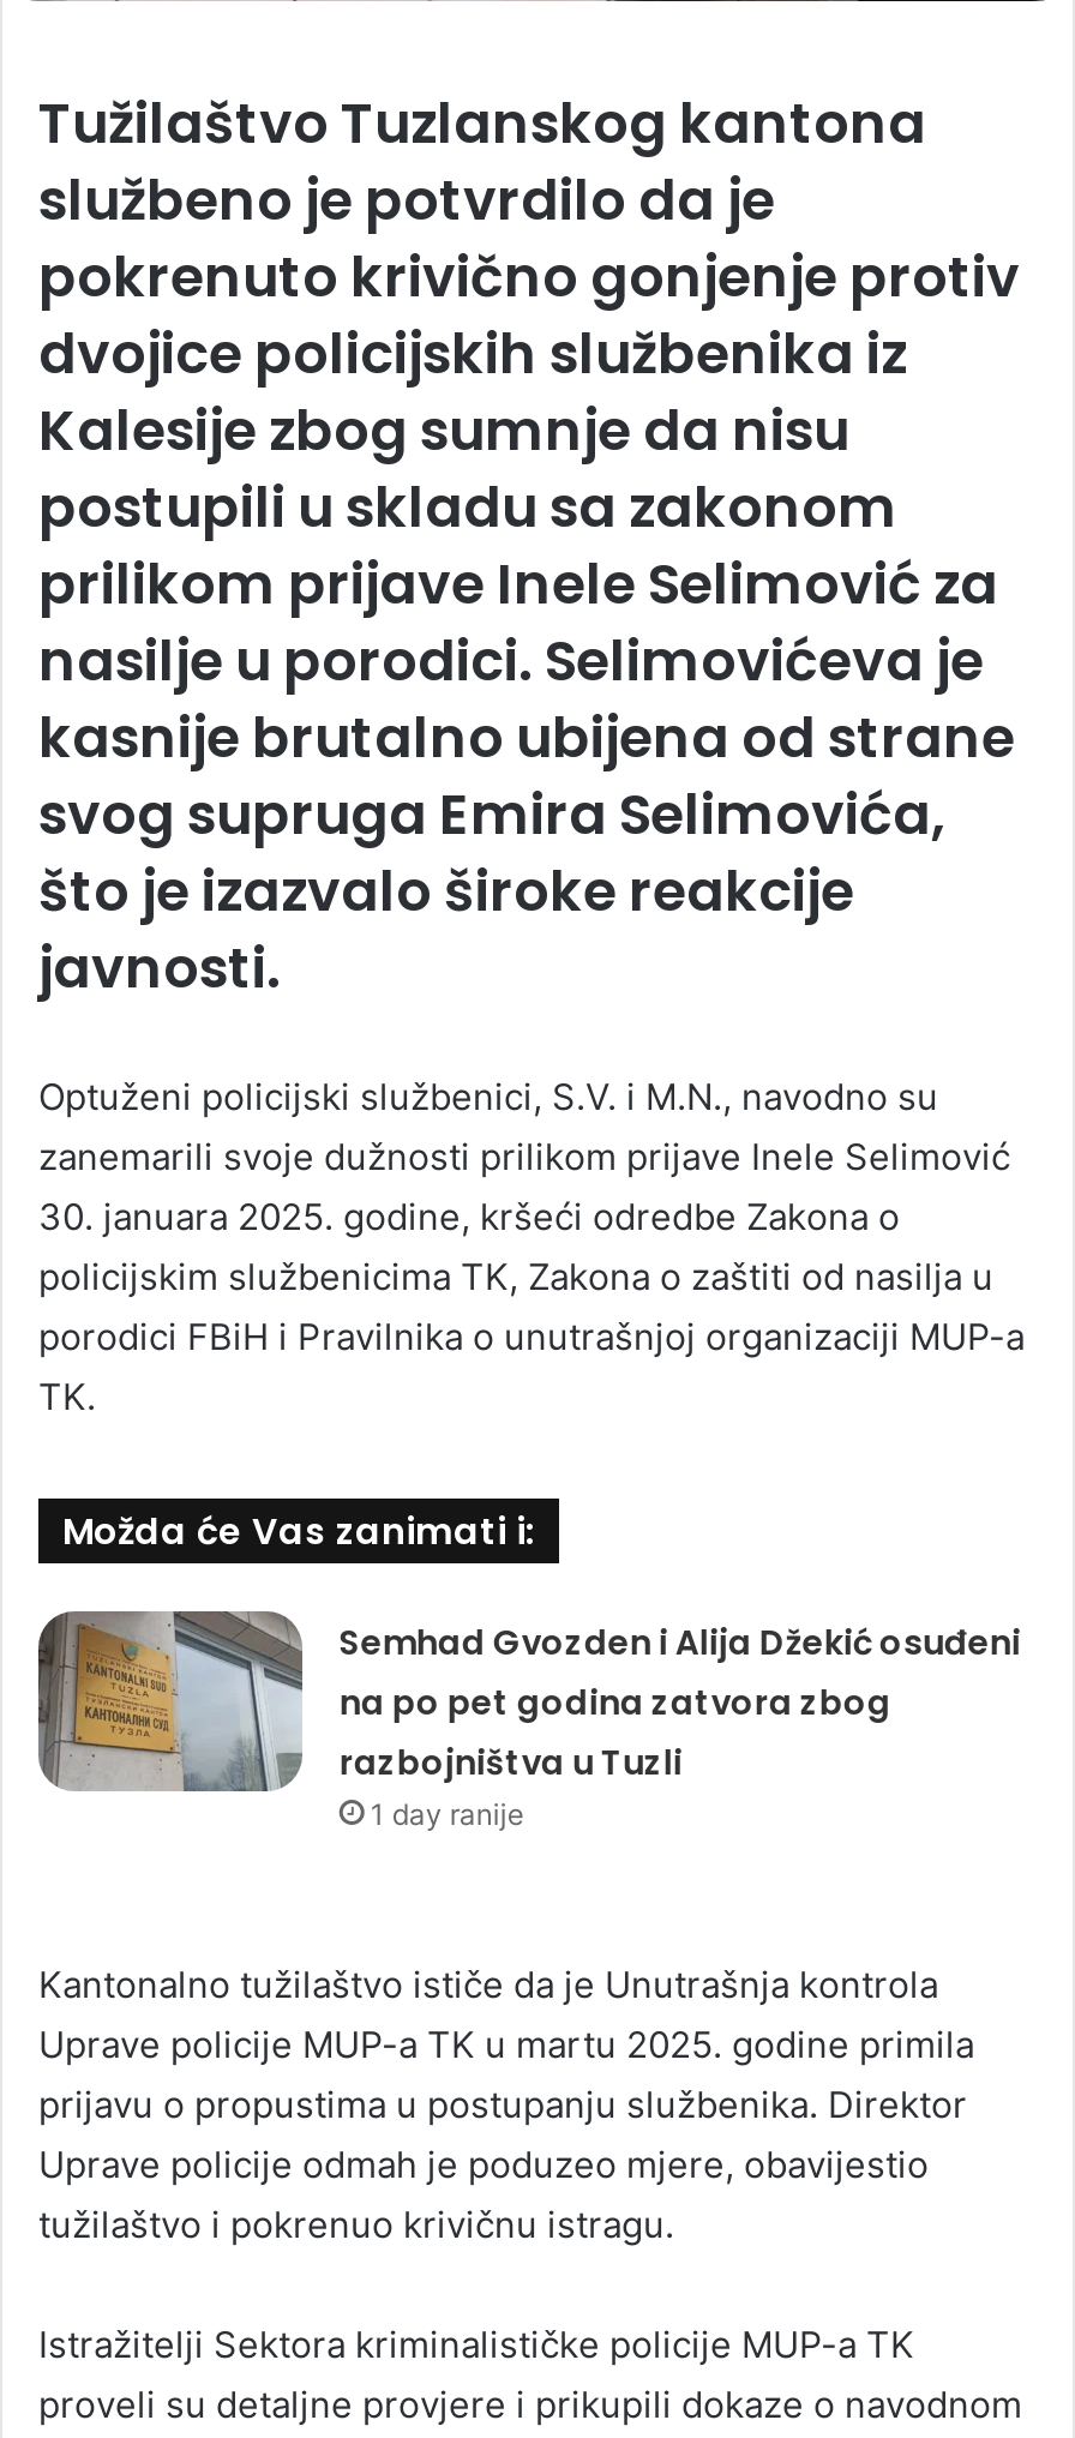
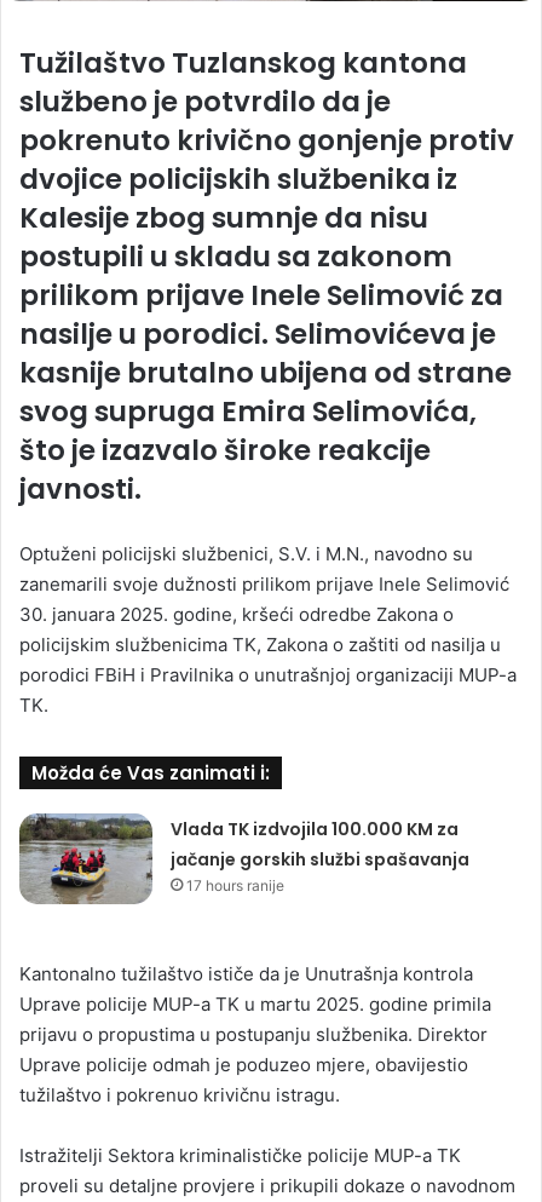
- [image]
- Semhad Gvozden i Alija Džekić osuđeni
- na po pet godina zatvora zbog
- razbojništva u Tuzli
- 1 day ranije
+ [image]
+ Vlada TK izdvojila 100.000 KM za
+ jačanje gorskih službi spašavanja
+ 17 hours ranije
